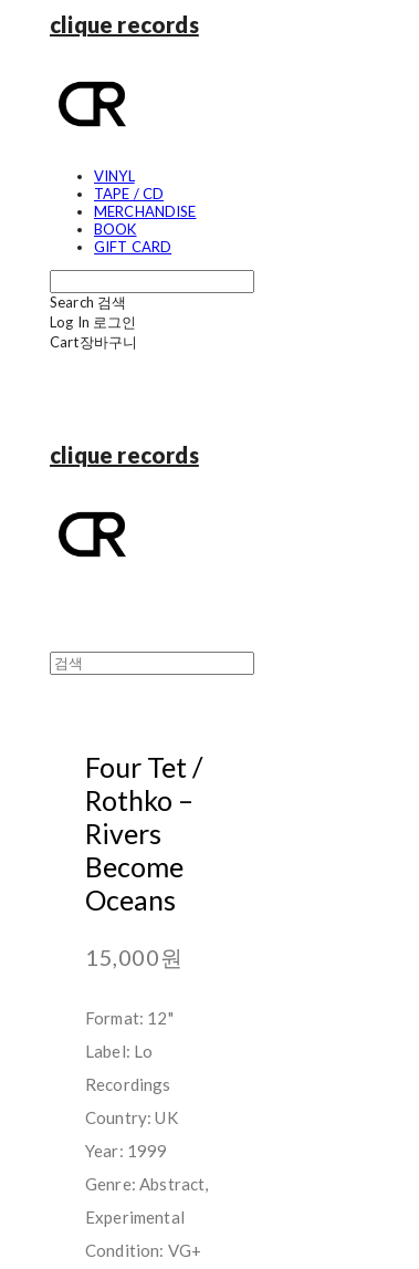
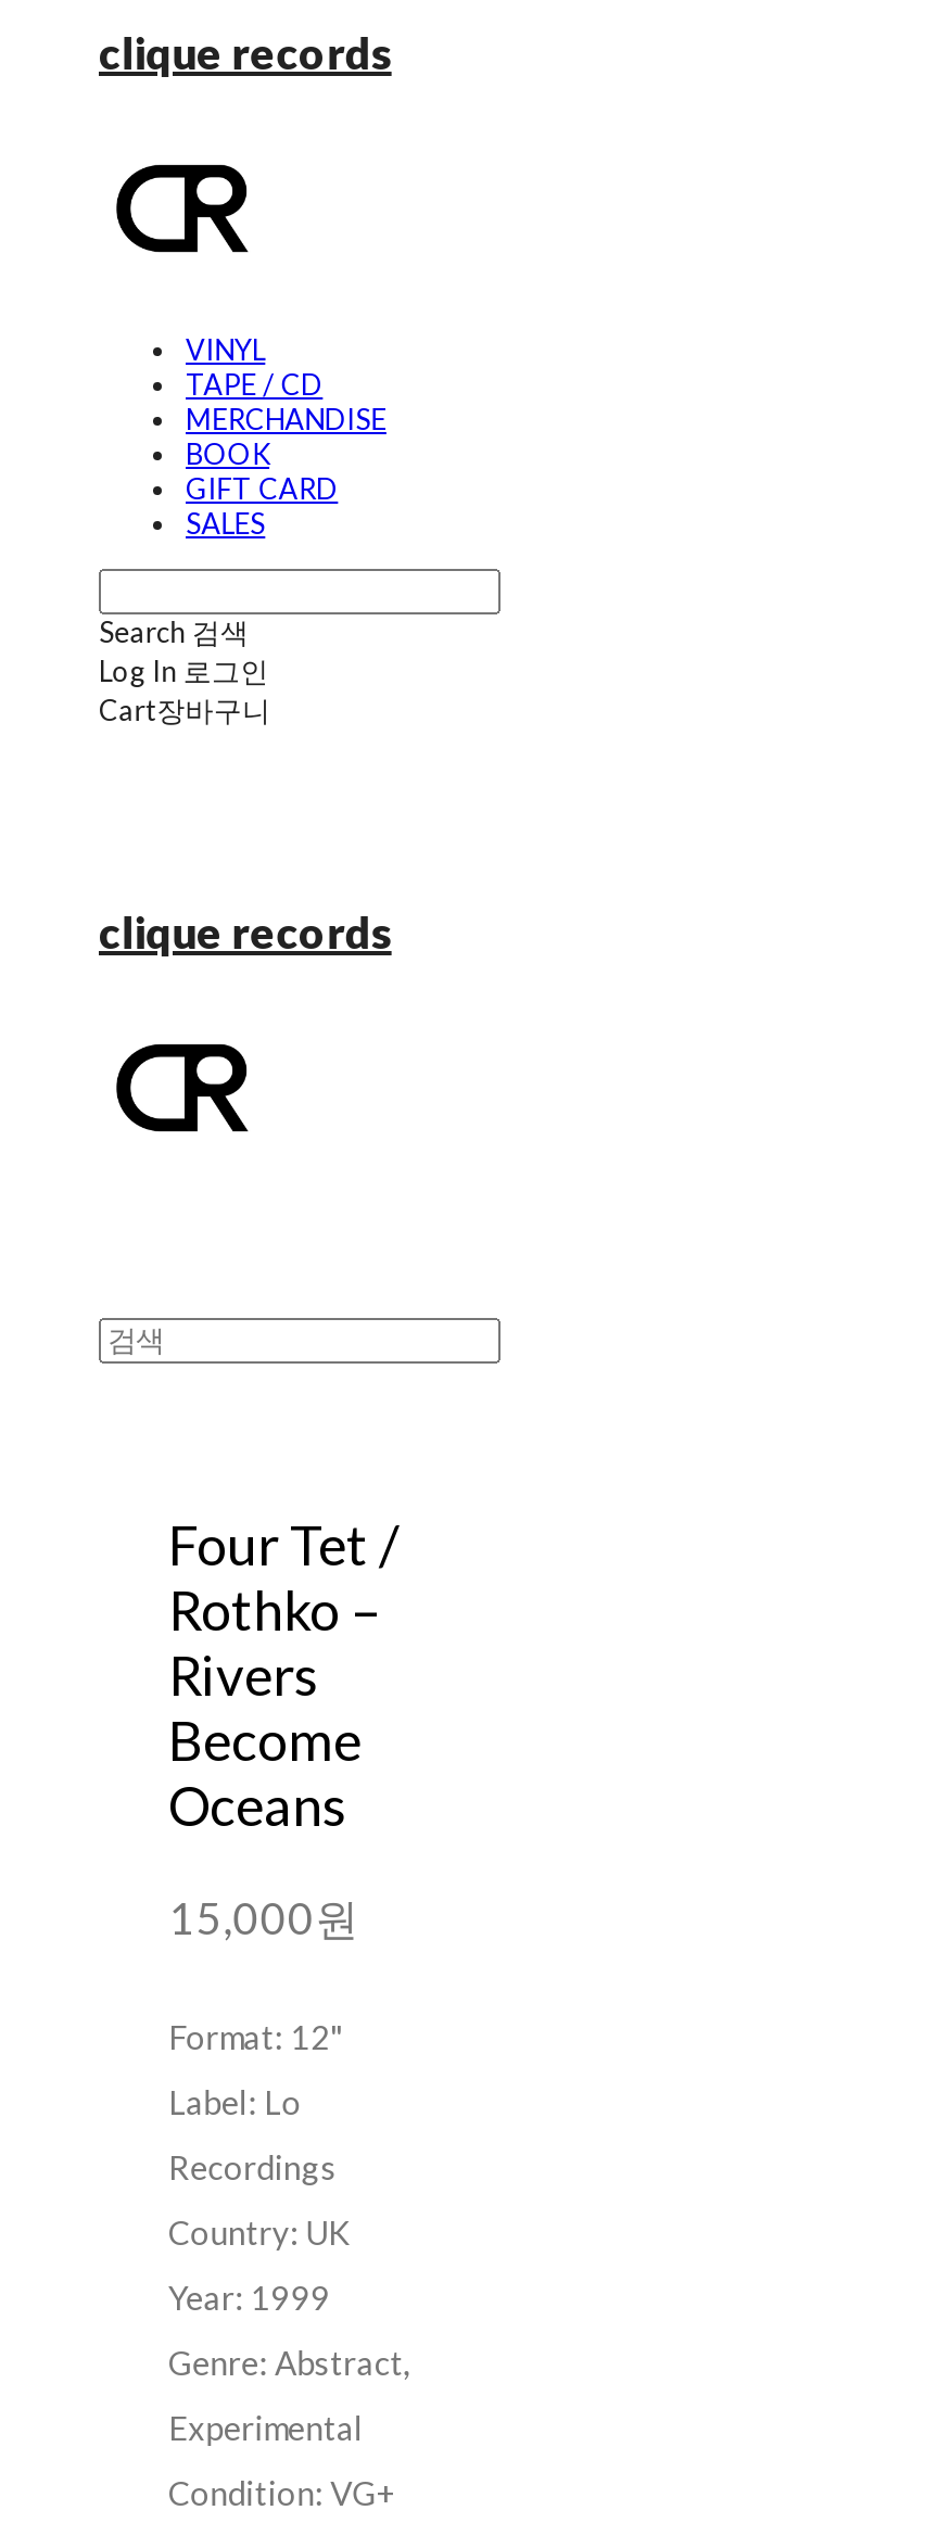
+ SALES
